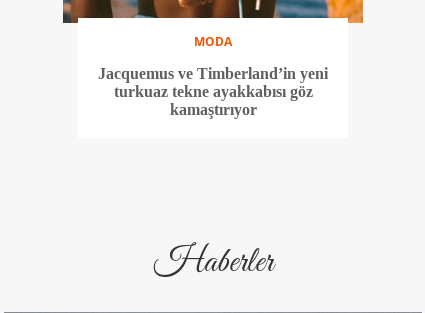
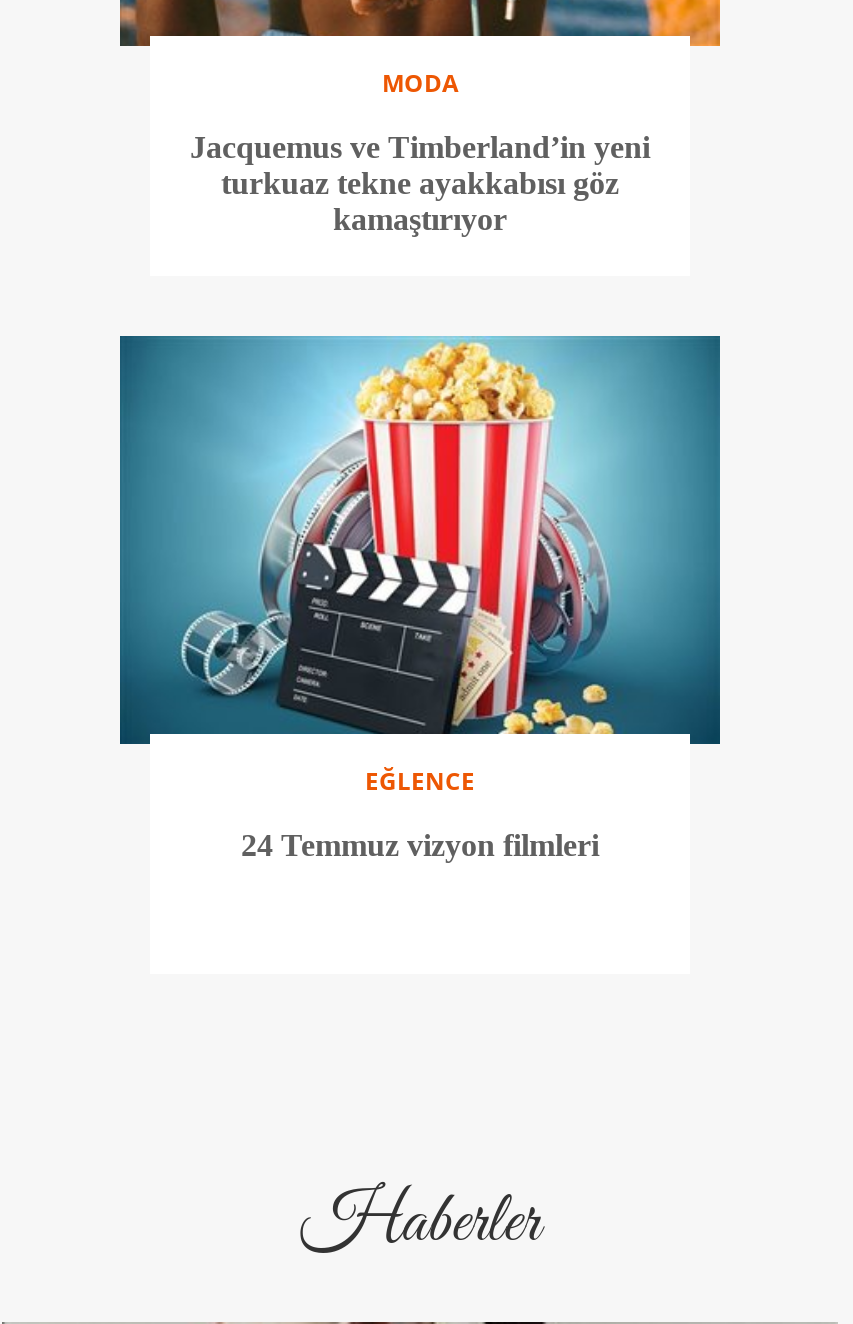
+ [image]
+ EĞLENCE
+ 24 Temmuz vizyon filmleri
